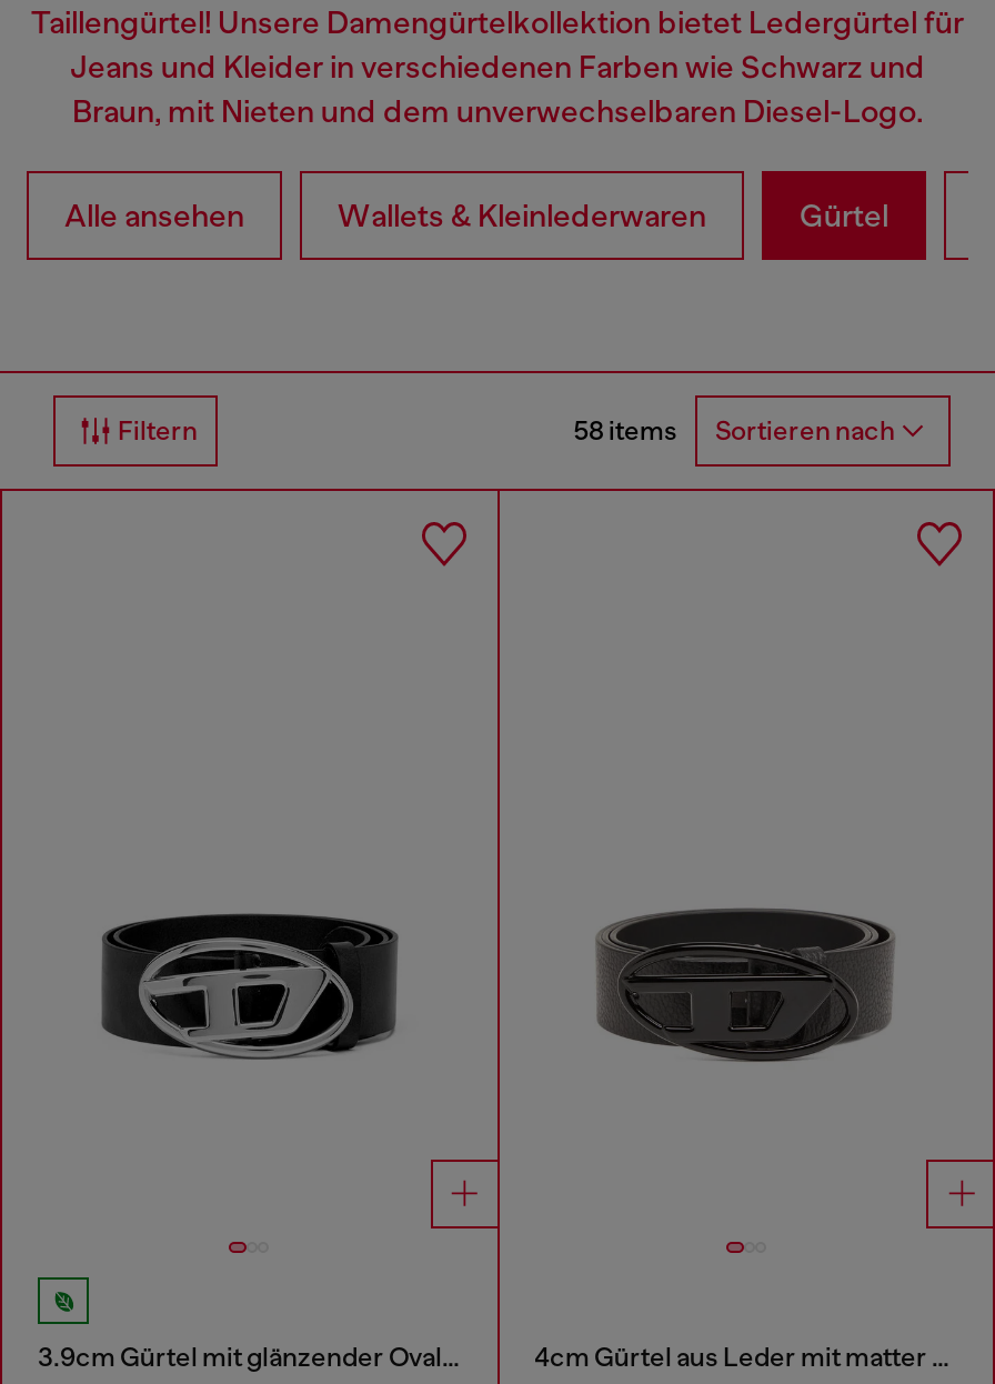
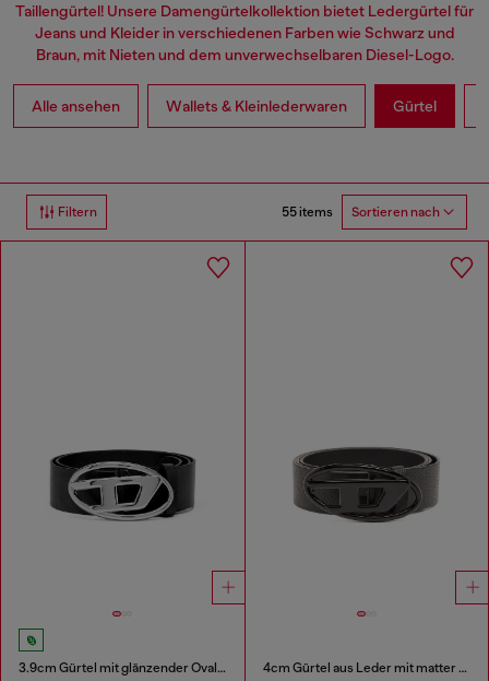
- 58 items Sortieren nach
+ 55 items Sortieren nach
